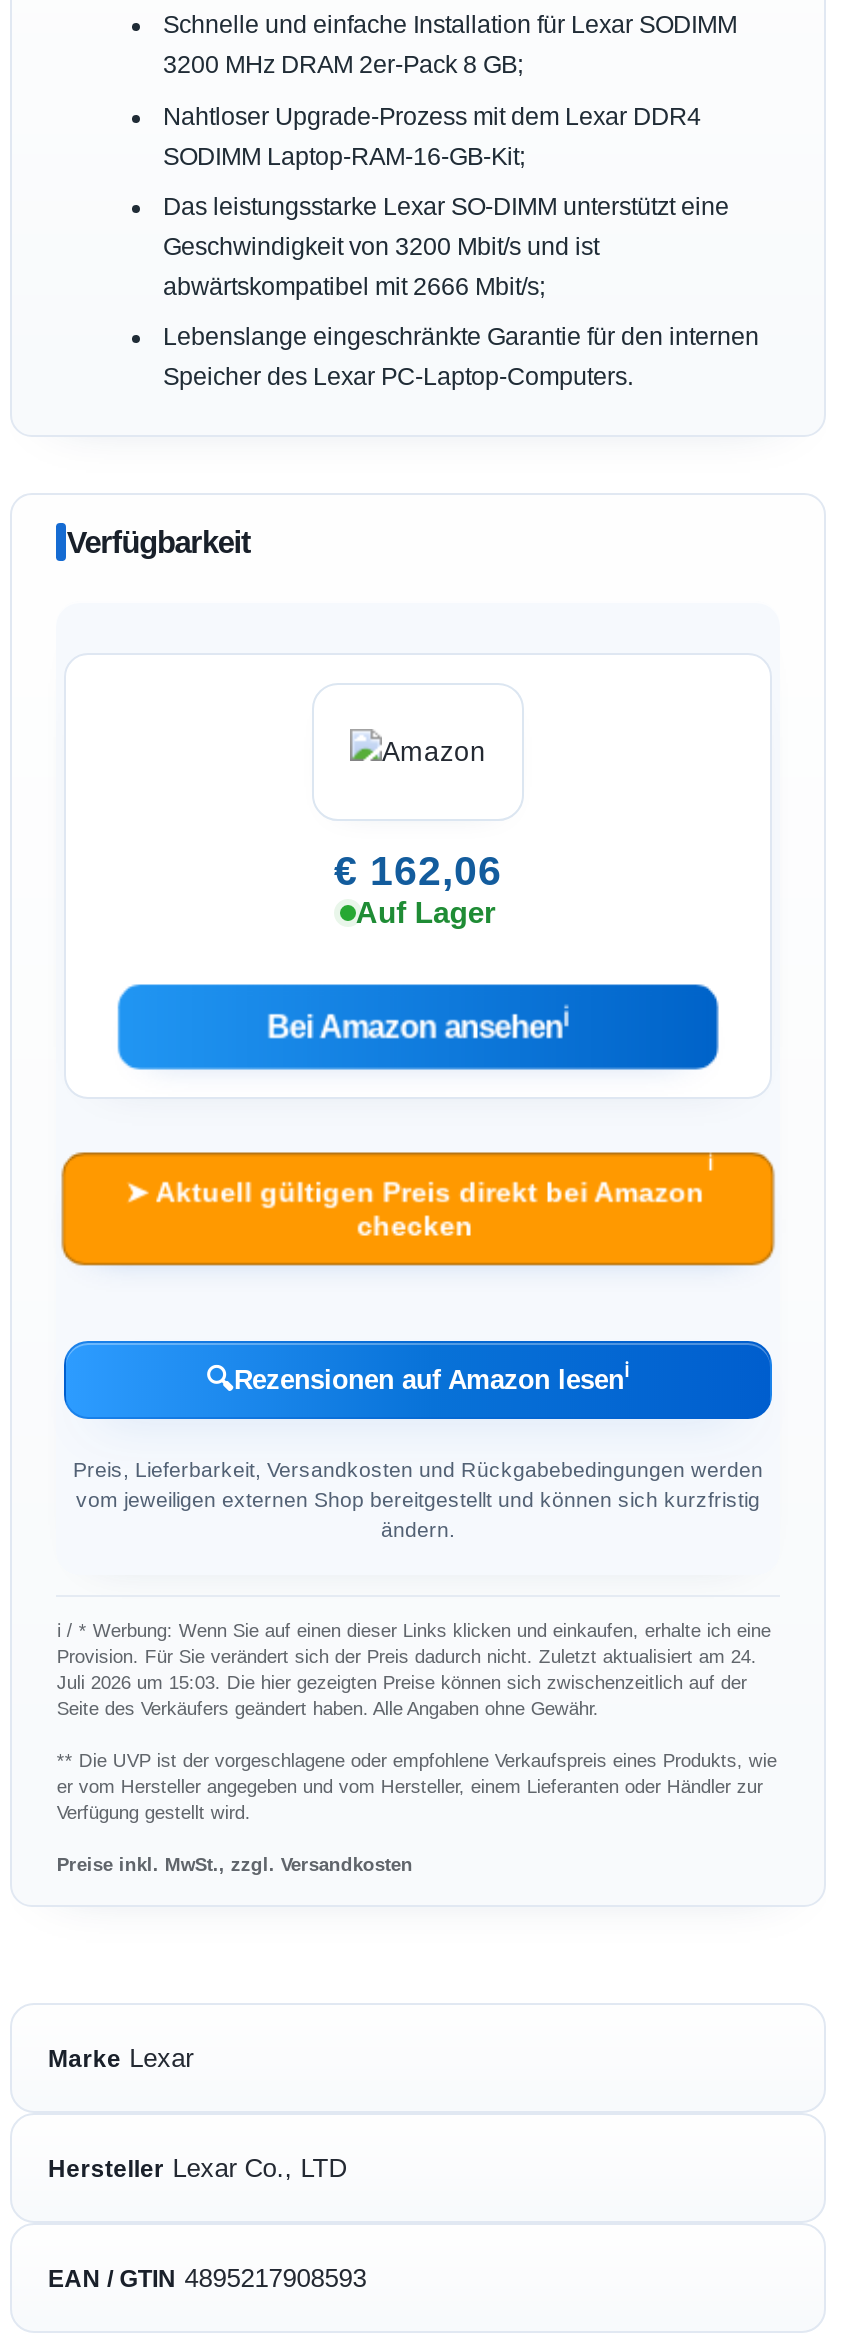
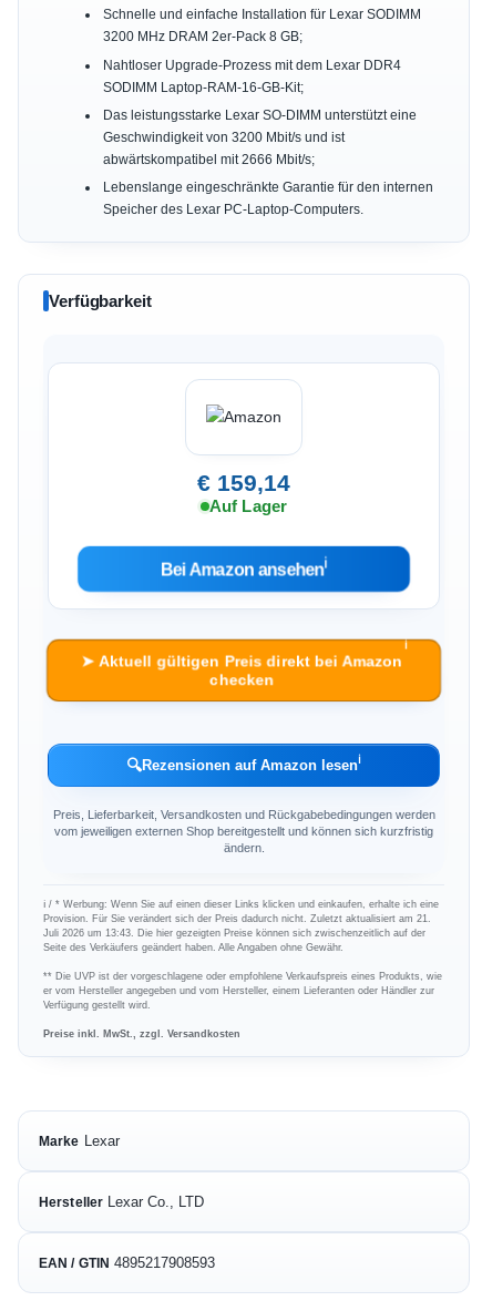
- € 162,06
+ € 159,14

- Provision. Für Sie verändert sich der Preis dadurch nicht. Zuletzt aktualisiert am 24.
+ Provision. Für Sie verändert sich der Preis dadurch nicht. Zuletzt aktualisiert am 21.

- Juli 2026 um 15:03. Die hier gezeigten Preise können sich zwischenzeitlich auf der
+ Juli 2026 um 13:43. Die hier gezeigten Preise können sich zwischenzeitlich auf der
